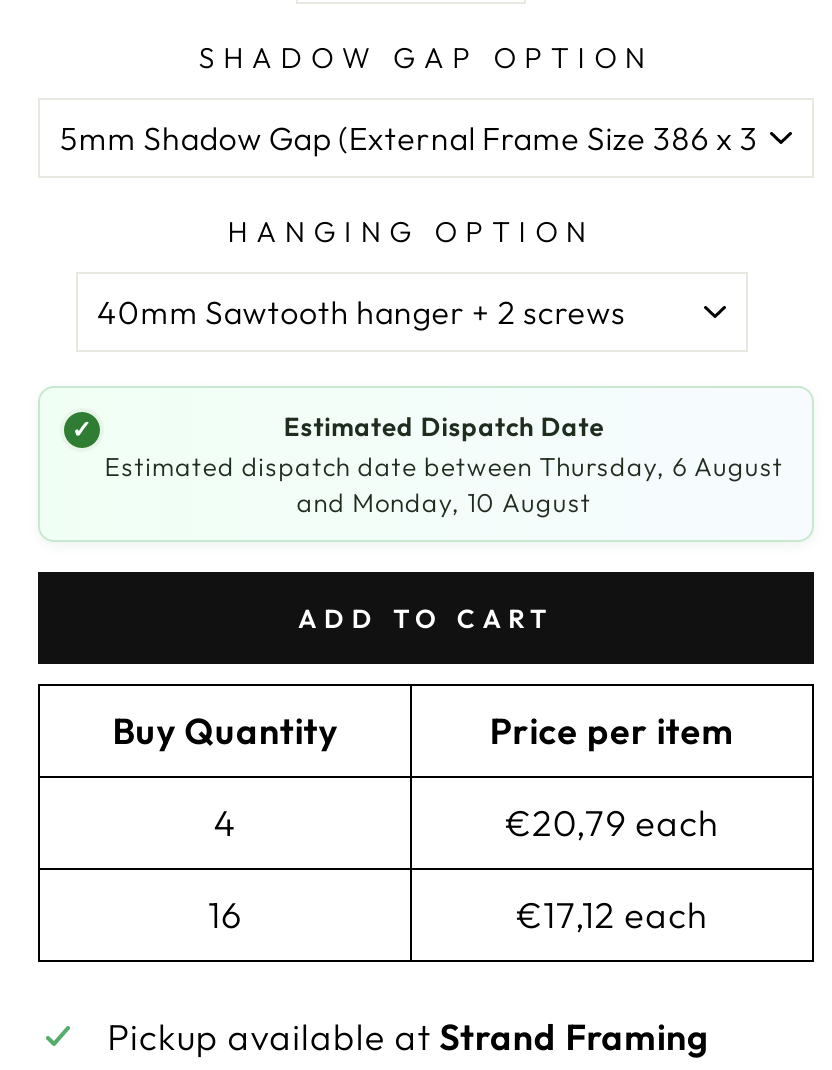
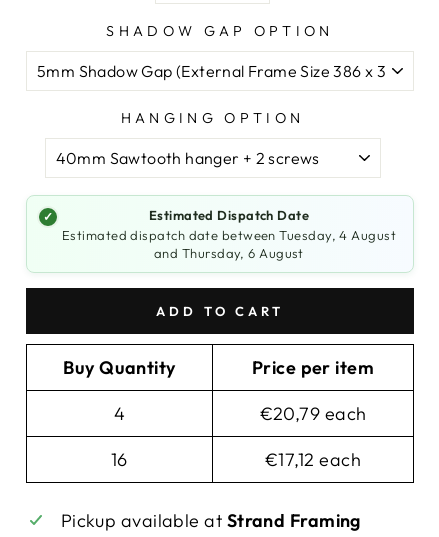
- Estimated dispatch date between Thursday, 6 August
+ Estimated dispatch date between Tuesday, 4 August

- and Monday, 10 August
+ and Thursday, 6 August
